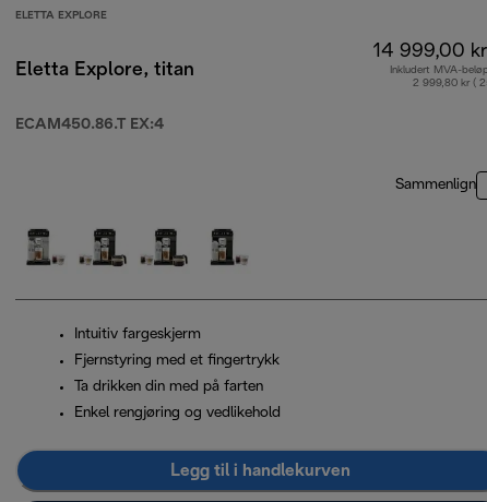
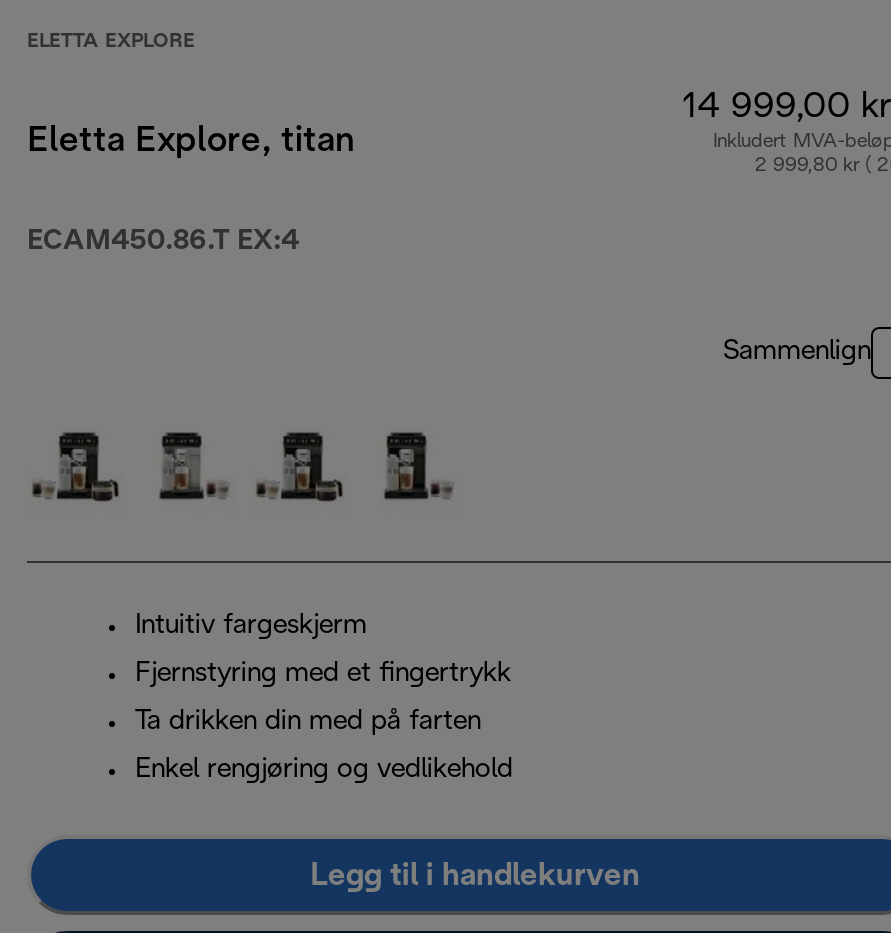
- [image]
+ [image]

- [image]
+ [image]
